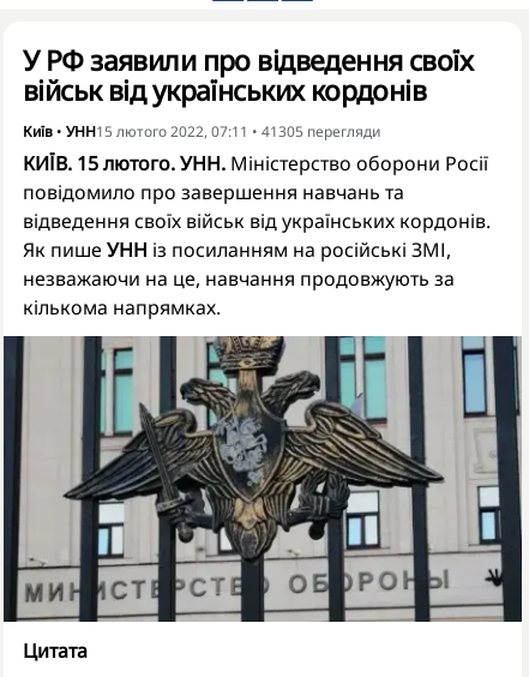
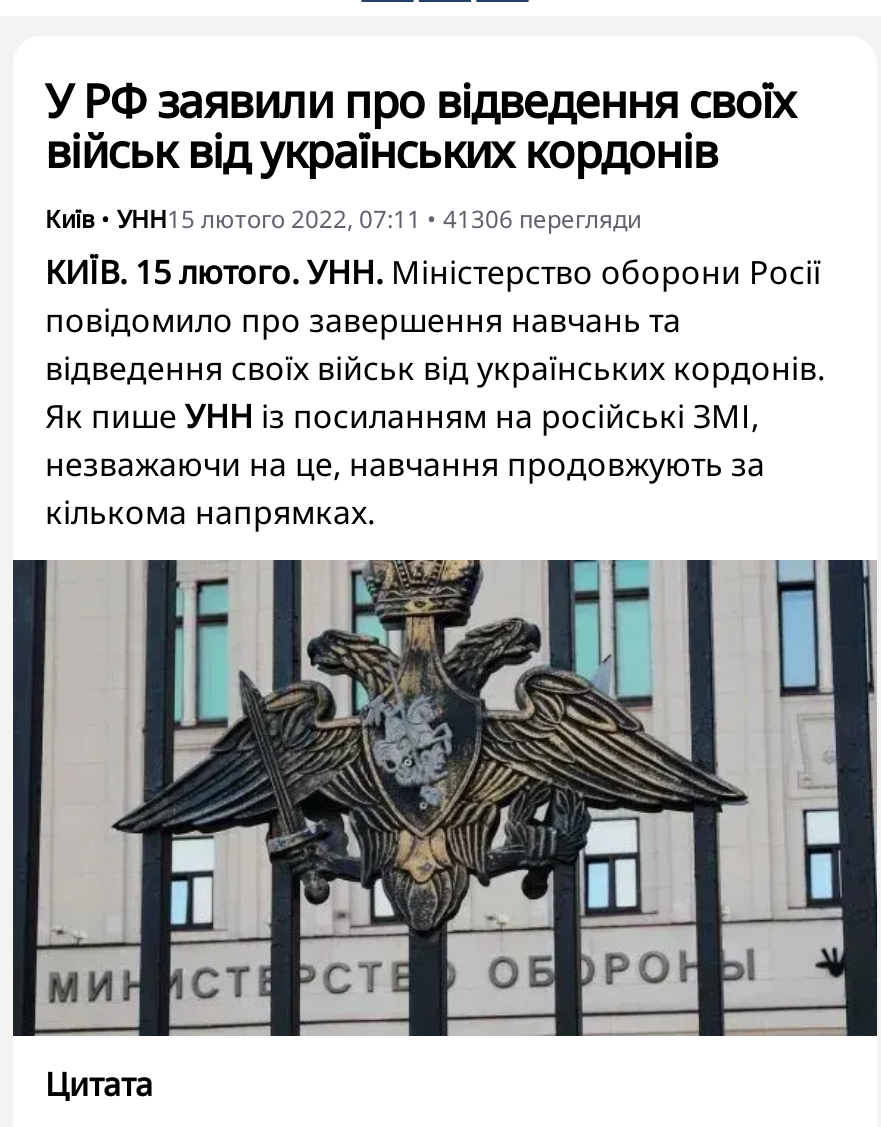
- Київ • УНН 15 лютого 2022, 07:11 • 41305 перегляди
+ Київ • УНН 15 лютого 2022, 07:11 • 41306 перегляди
